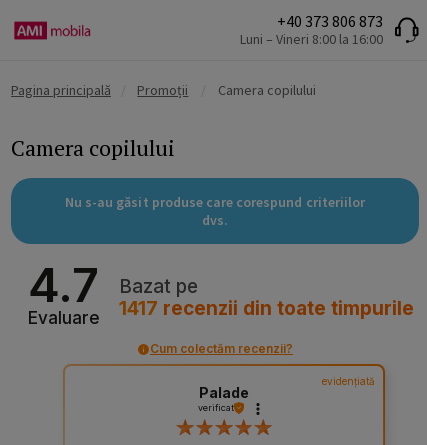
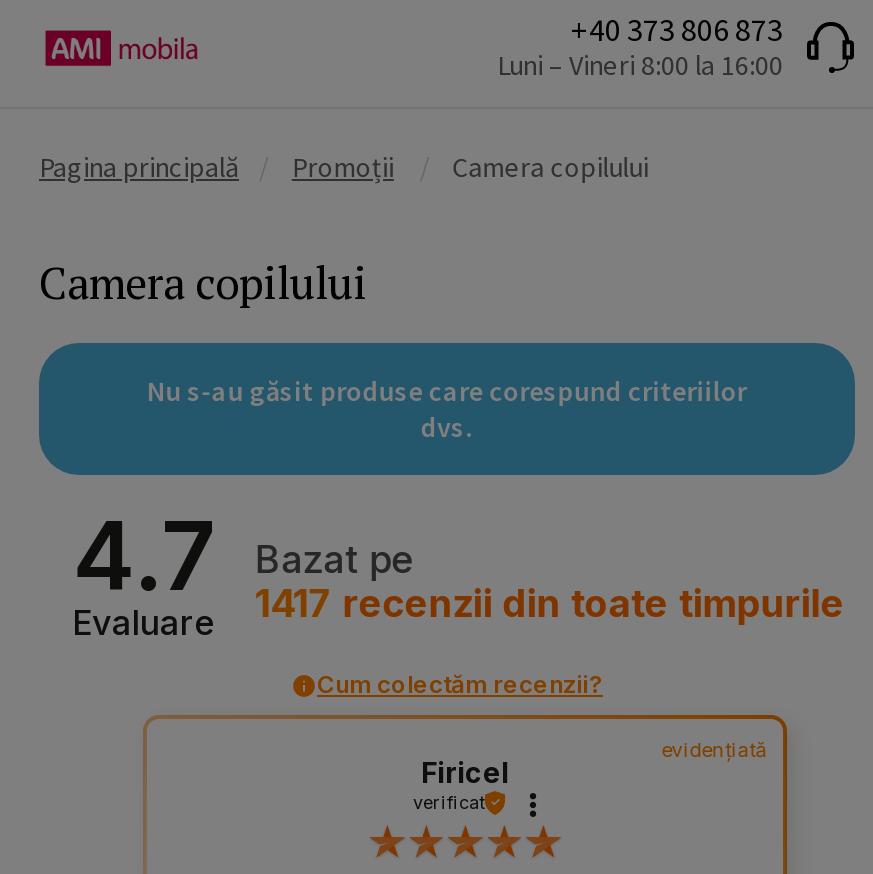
- Palade
+ Firicel
